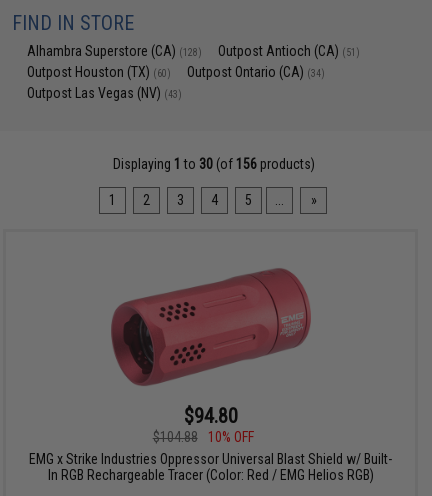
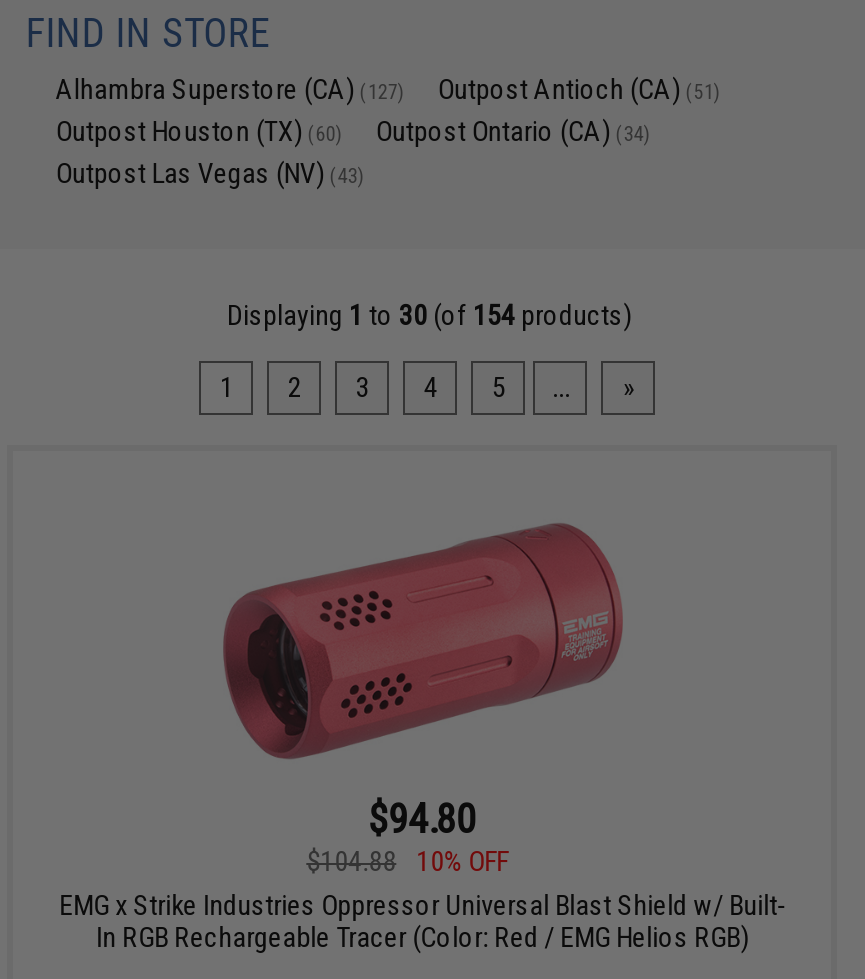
- Alhambra Superstore (CA) (128)
+ Alhambra Superstore (CA) (127)

- Displaying 1 to 30 (of 156 products)
+ Displaying 1 to 30 (of 154 products)
